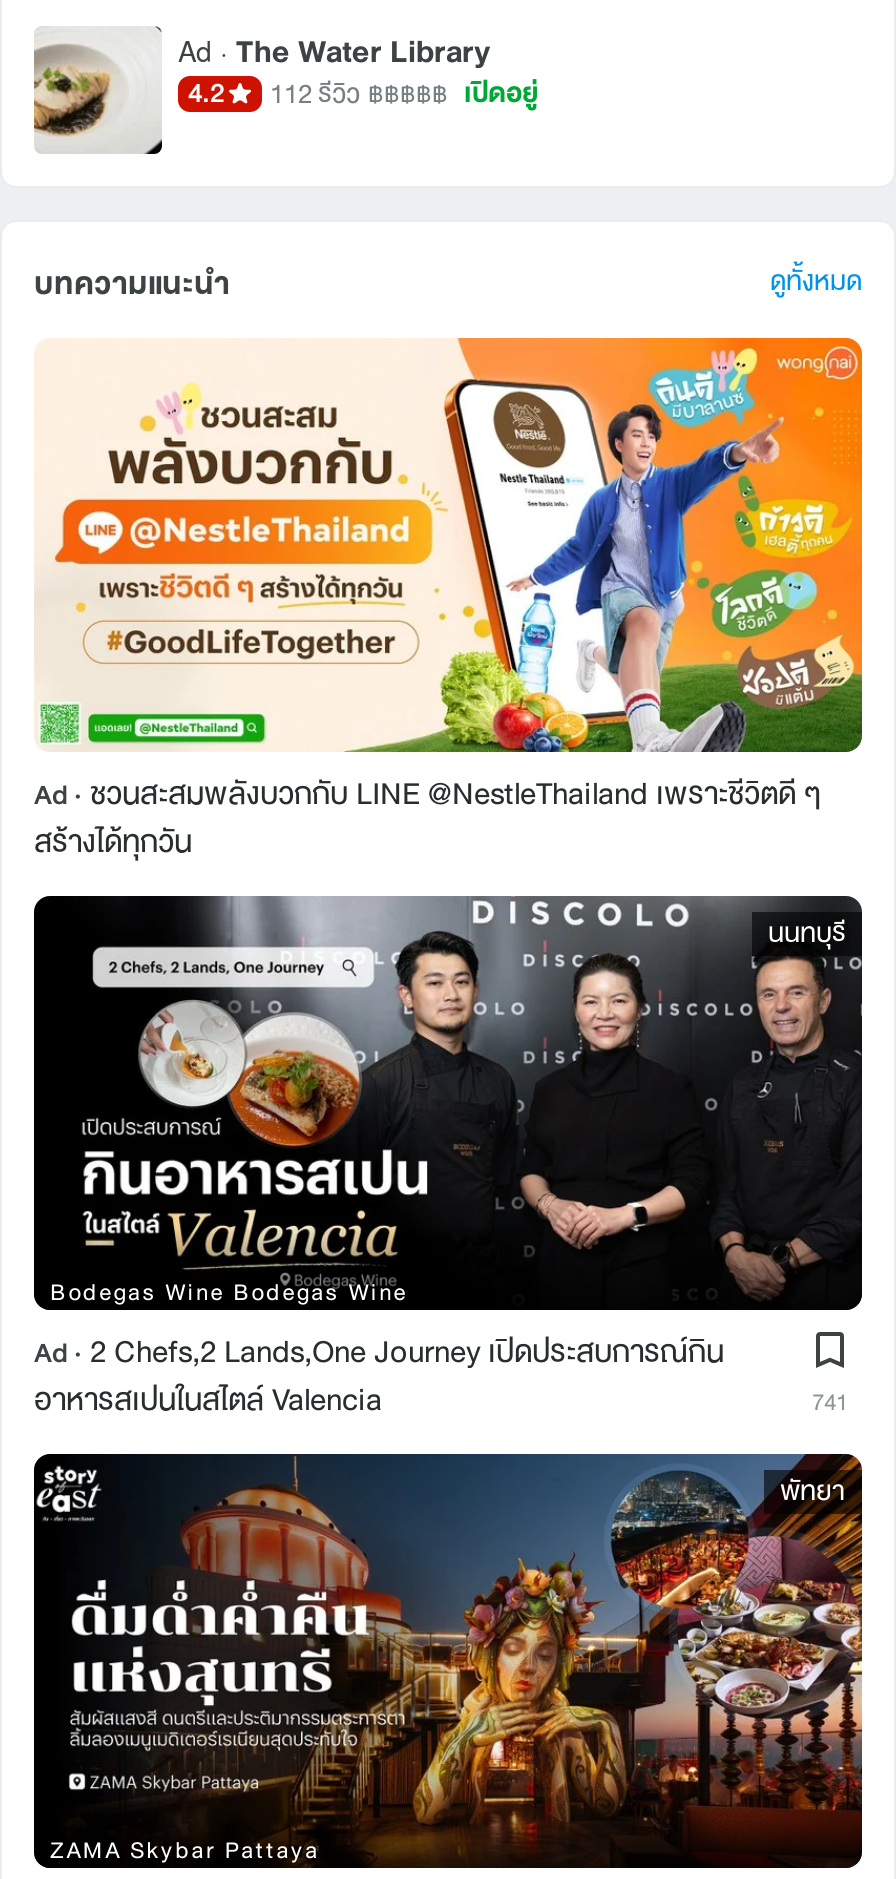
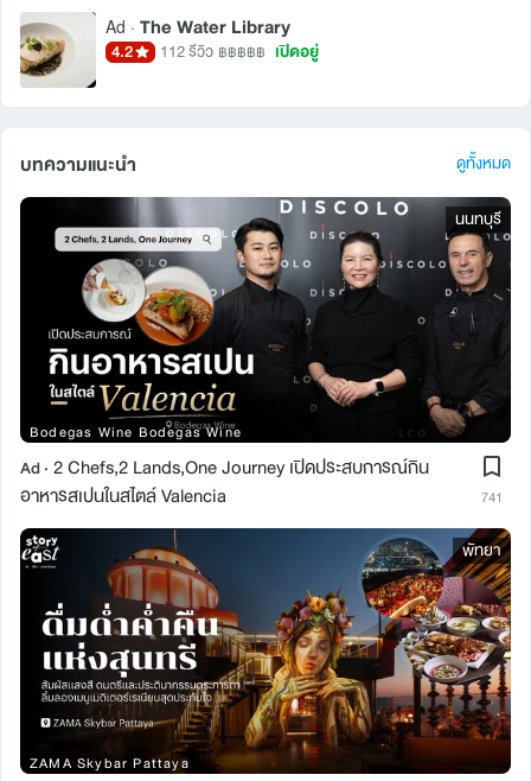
- [image]
- Ad · ชวนสะสมพลังบวกกับ LINE @NestleThailand เพราะชีวิตดี ๆ
- สร้างได้ทุกวัน
